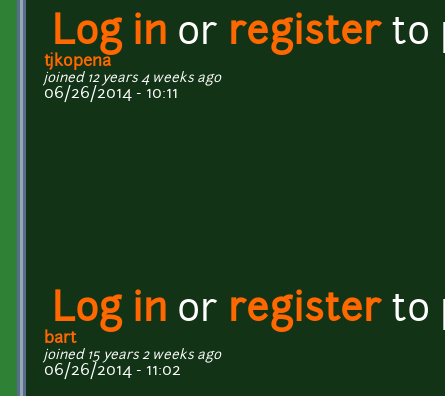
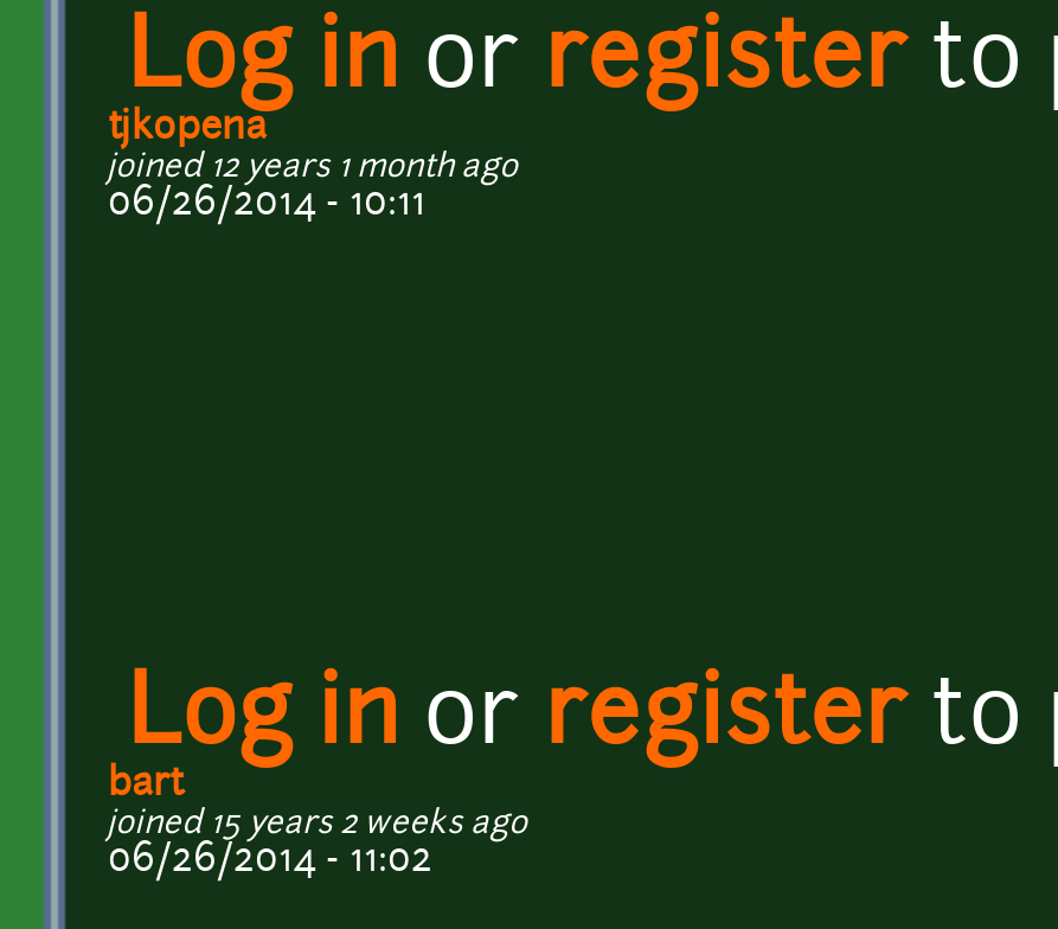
- joined 12 years 4 weeks ago
+ joined 12 years 1 month ago
